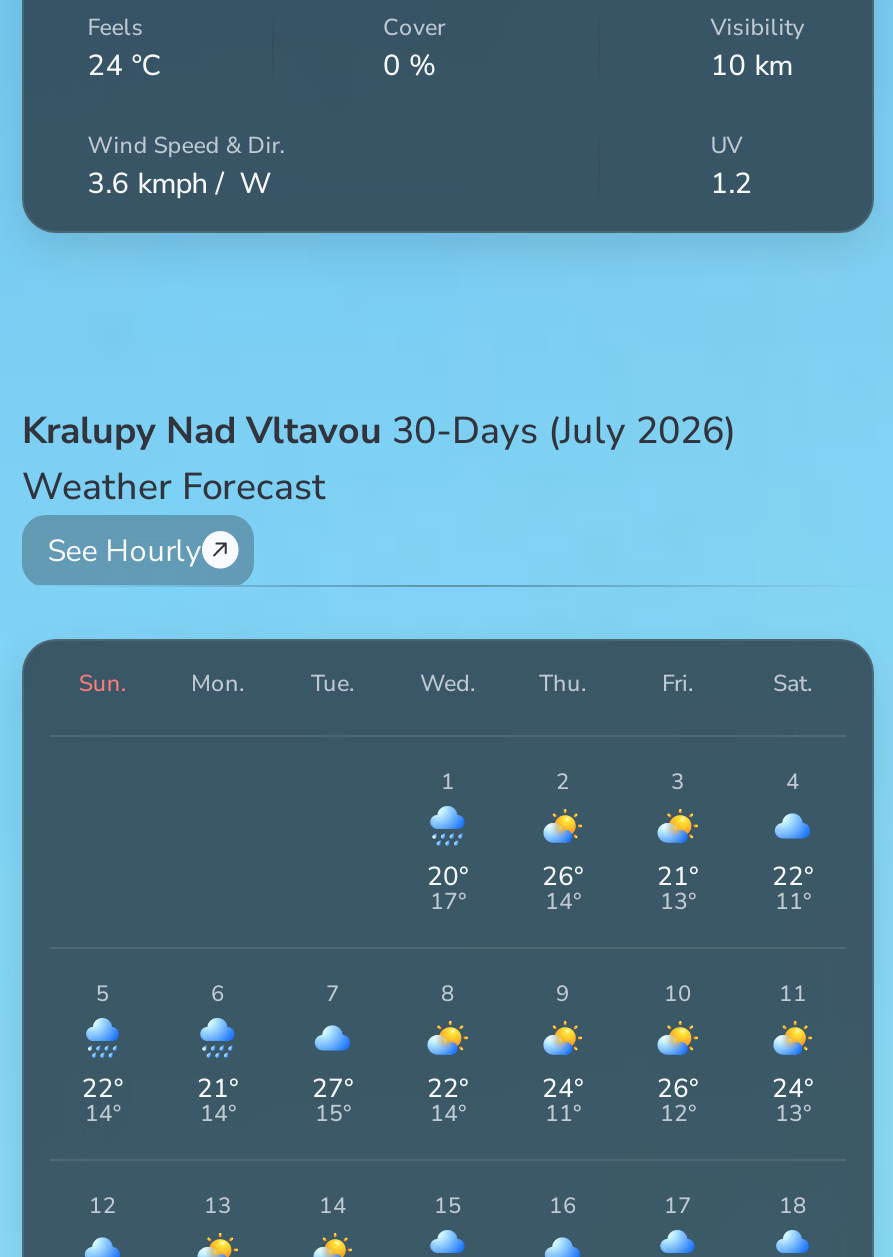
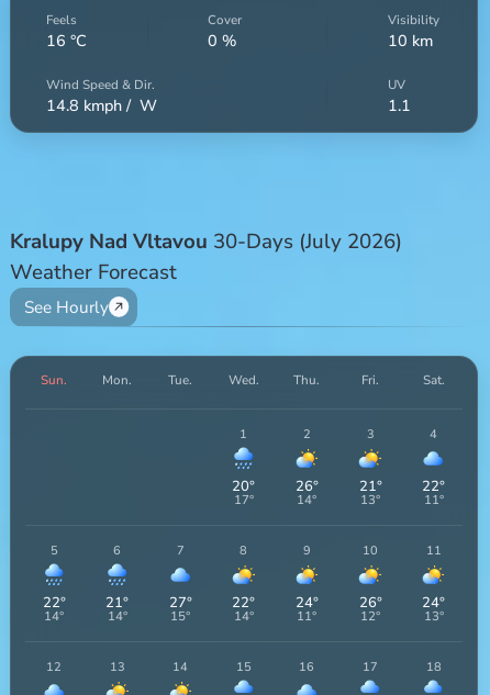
- 24 °C
+ 16 °C

- 3.6 kmph / W
+ 14.8 kmph / W

- 1.2
+ 1.1
